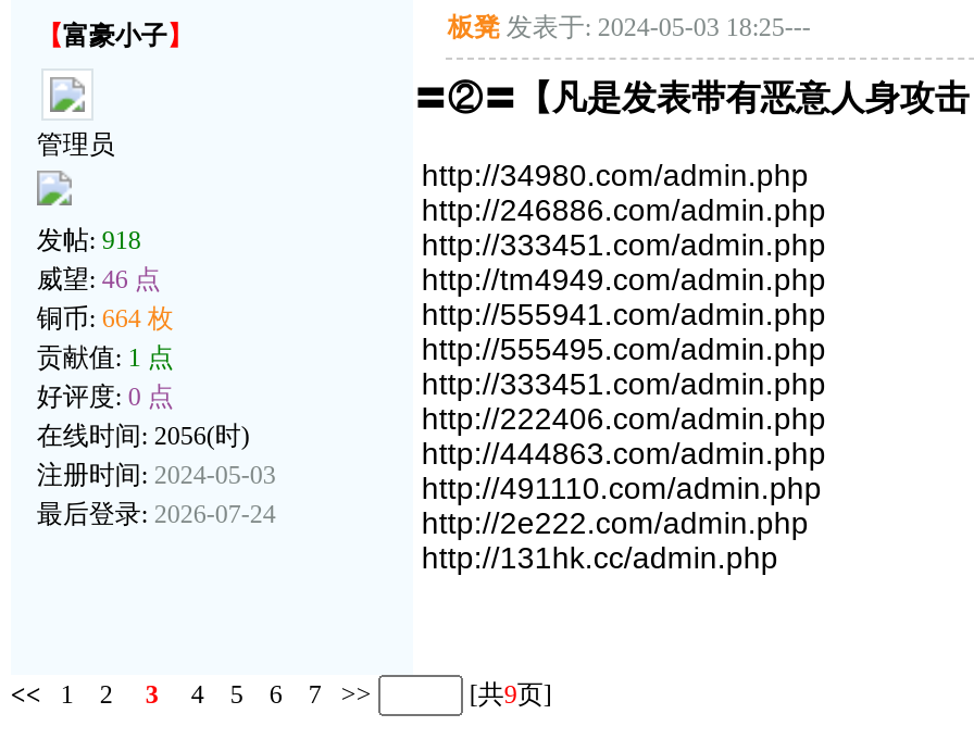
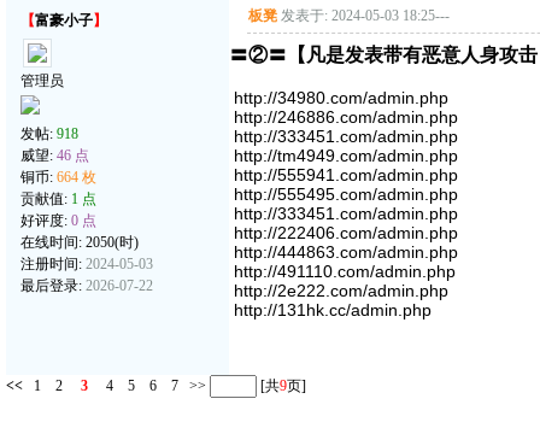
- 在线时间: 2056(时)
+ 在线时间: 2050(时)

- 最后登录: 2026-07-24
+ 最后登录: 2026-07-22
